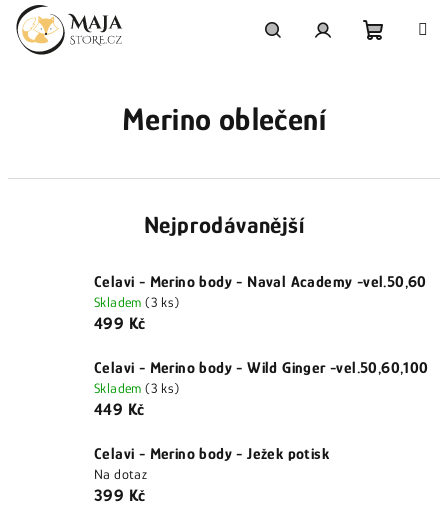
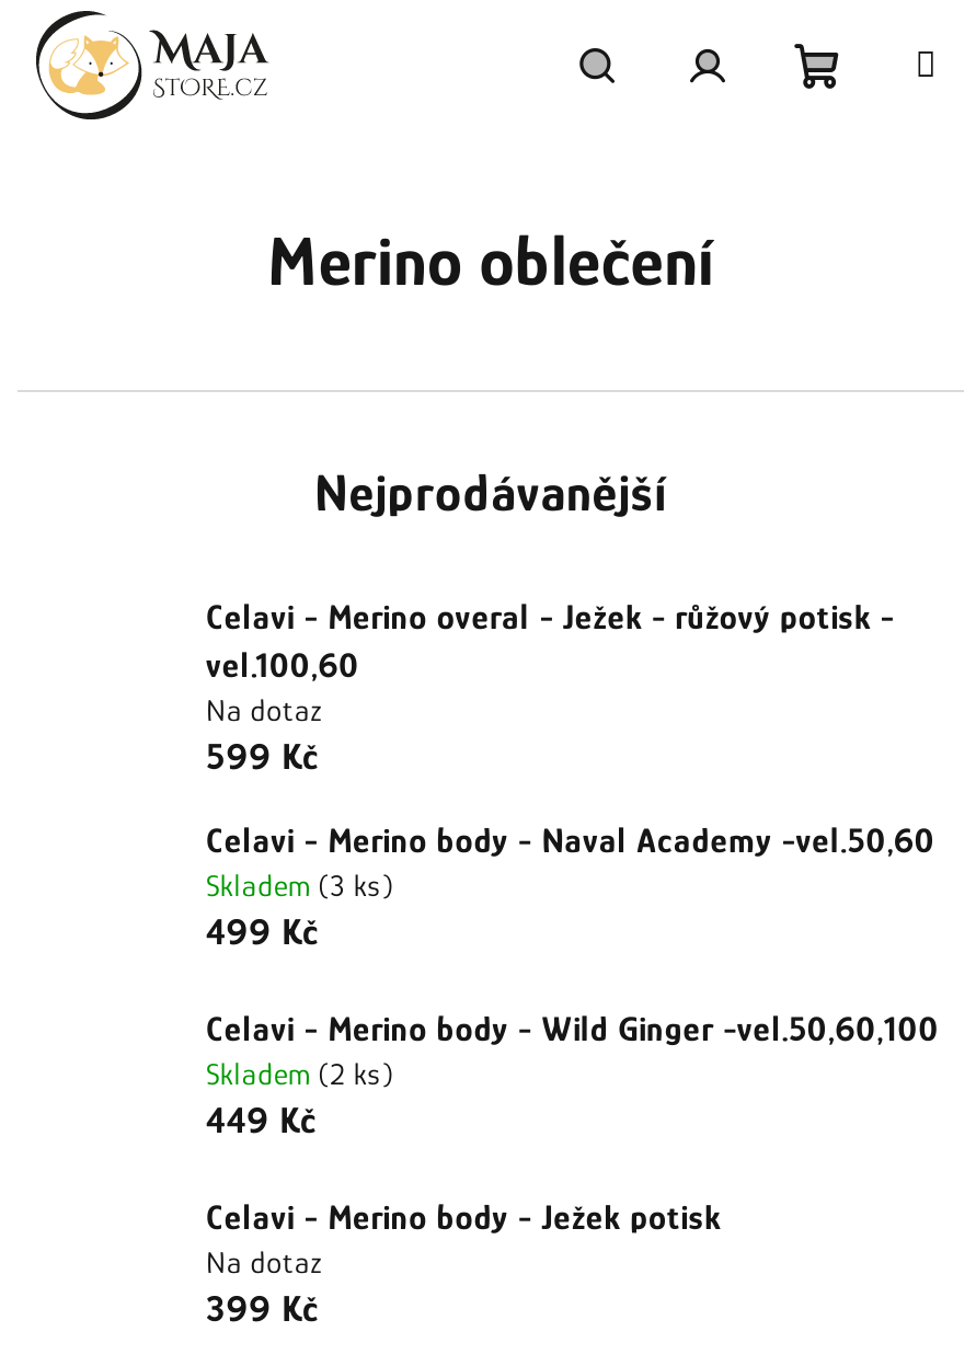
+ Celavi - Merino overal - Ježek - růžový potisk -
+ vel.100,60
+ Na dotaz
+ 599 Kč

- Skladem (3 ks)
+ Skladem (2 ks)
